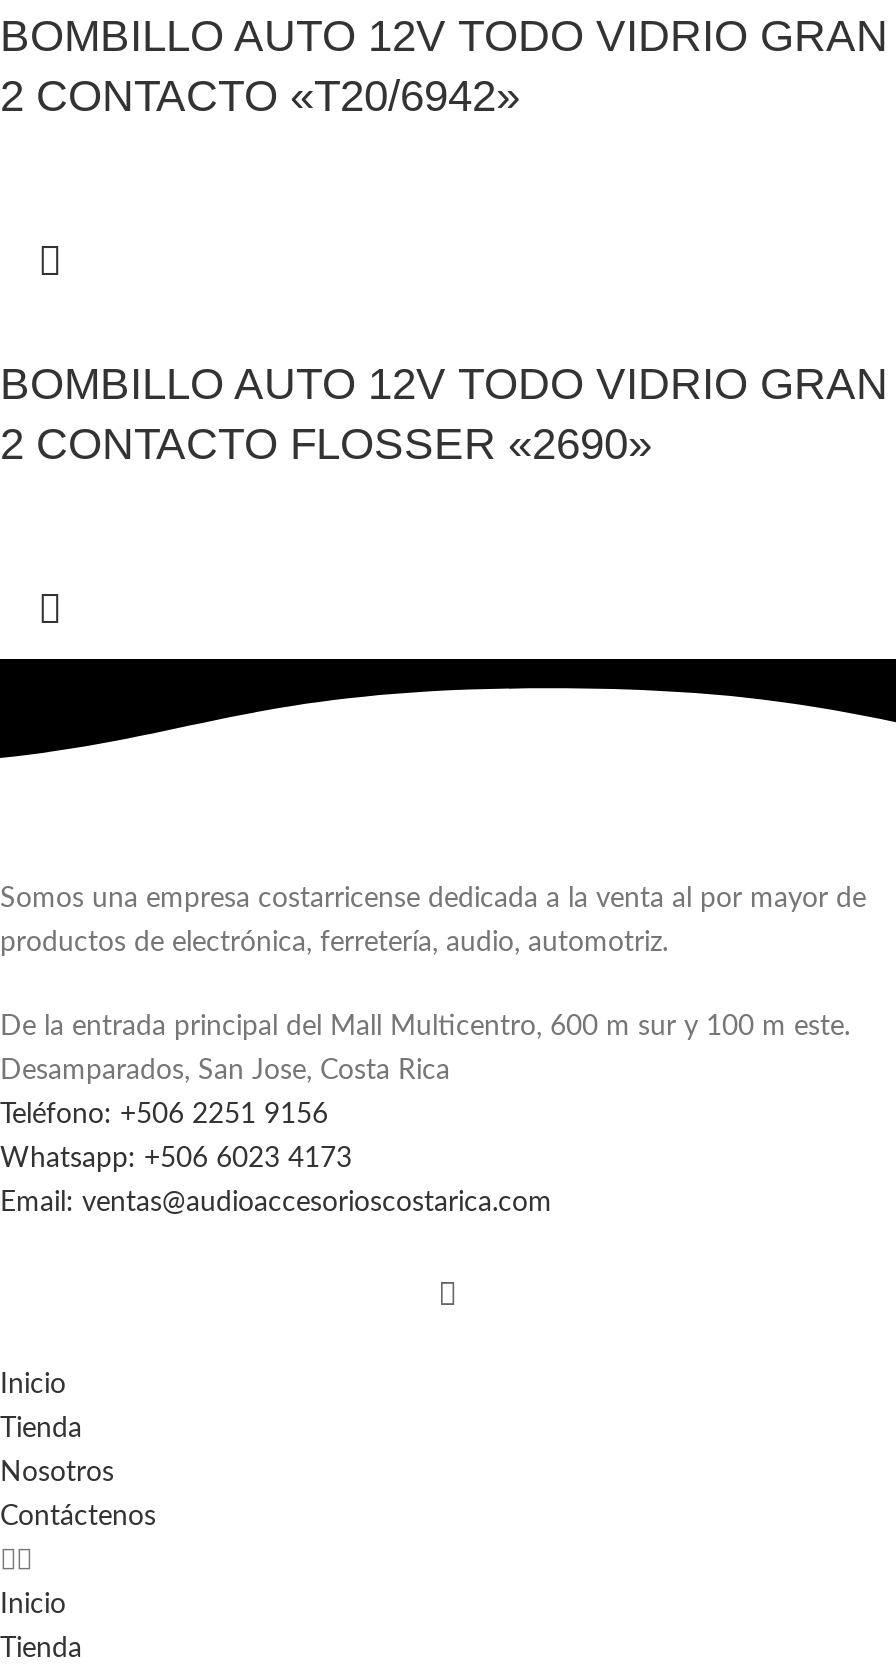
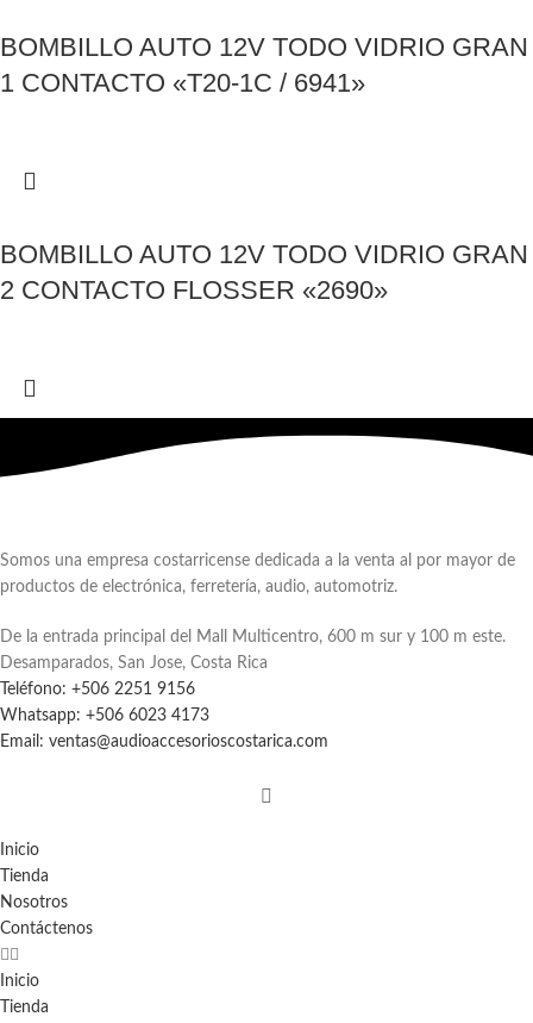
- 2 CONTACTO «T20/6942»
+ 1 CONTACTO «T20-1C / 6941»
